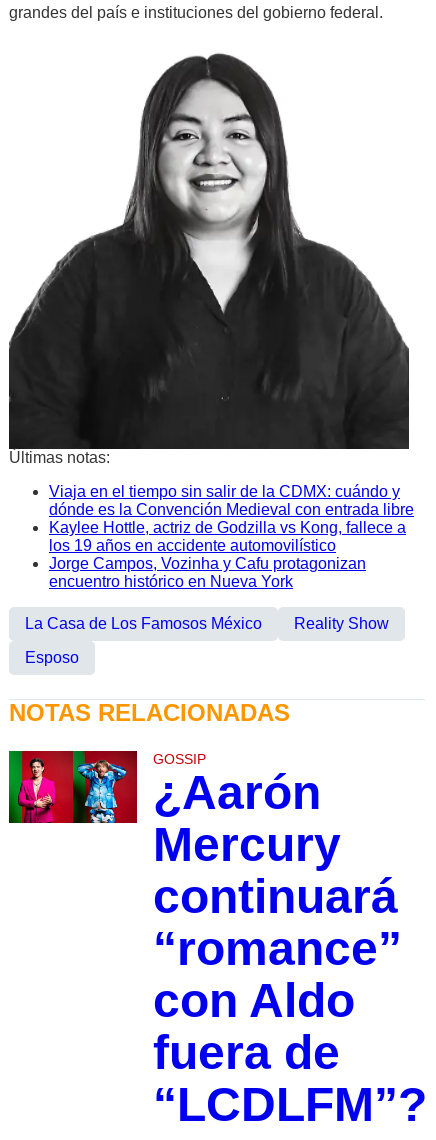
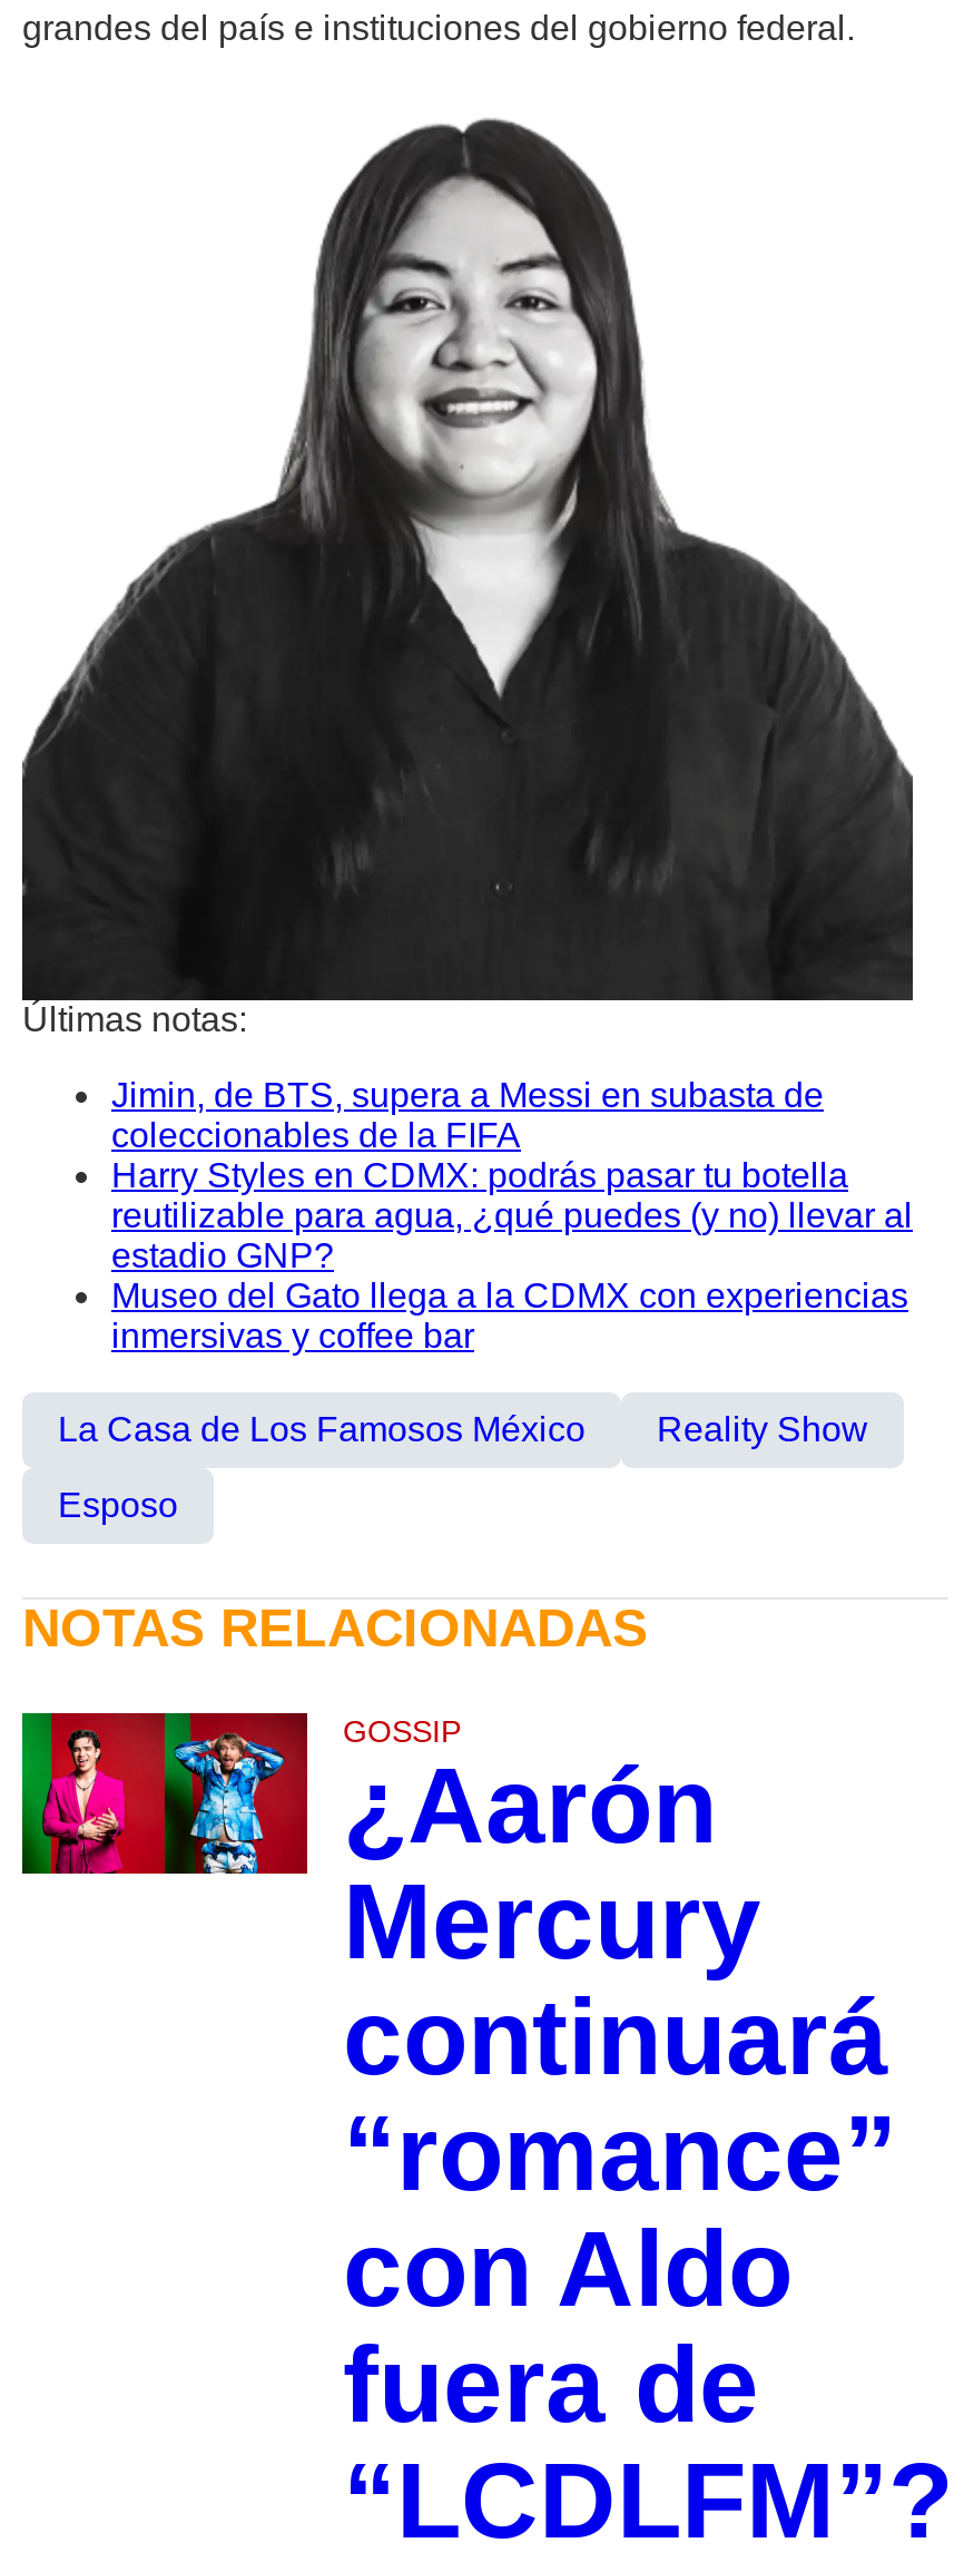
- Viaja en el tiempo sin salir de la CDMX: cuándo y
- dónde es la Convención Medieval con entrada libre
- Kaylee Hottle, actriz de Godzilla vs Kong, fallece a
- los 19 años en accidente automovilístico
- Jorge Campos, Vozinha y Cafu protagonizan
- encuentro histórico en Nueva York
+ Jimin, de BTS, supera a Messi en subasta de
+ coleccionables de la FIFA
+ Harry Styles en CDMX: podrás pasar tu botella
+ reutilizable para agua, ¿qué puedes (y no) llevar al
+ estadio GNP?
+ Museo del Gato llega a la CDMX con experiencias
+ inmersivas y coffee bar
